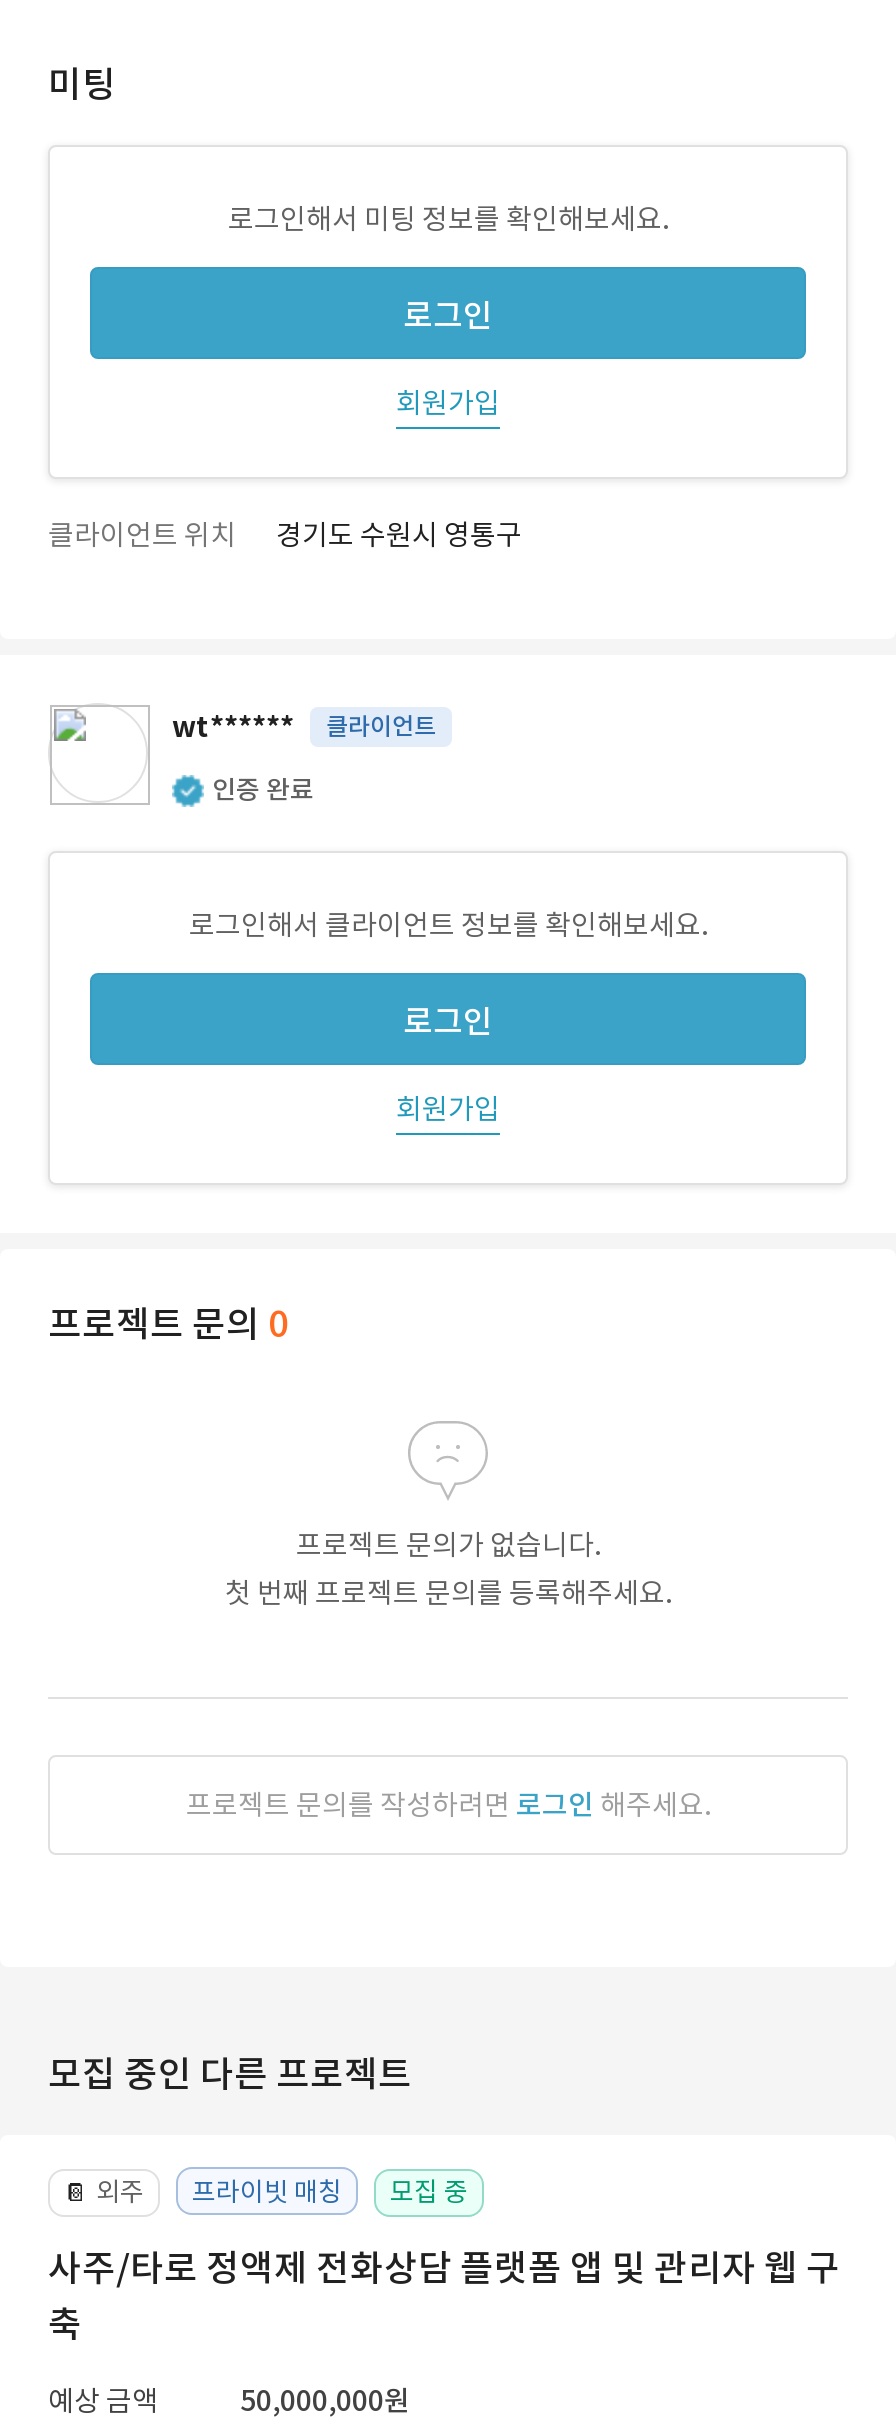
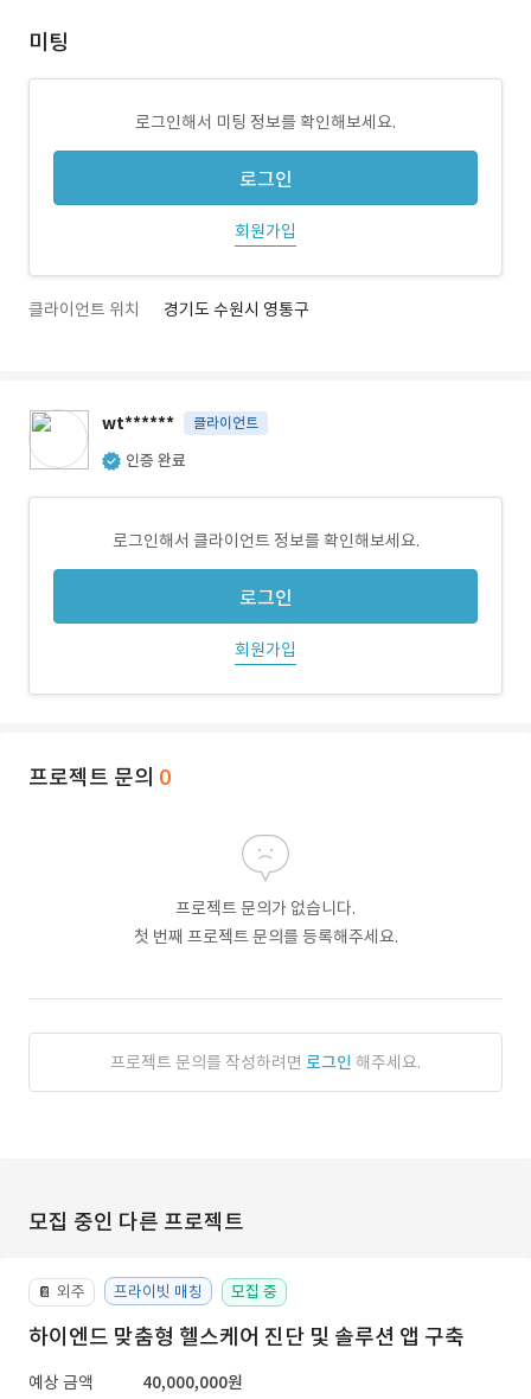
- 사주/타로 정액제 전화상담 플랫폼 앱 및 관리자 웹 구
- 축
+ 하이엔드 맞춤형 헬스케어 진단 및 솔루션 앱 구축

- 50,000,000원
+ 40,000,000원
